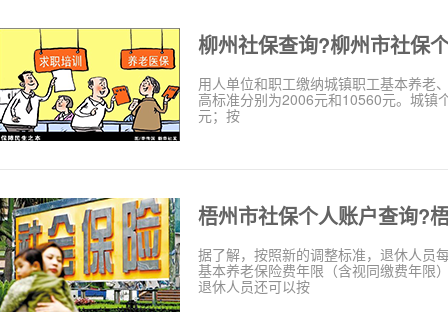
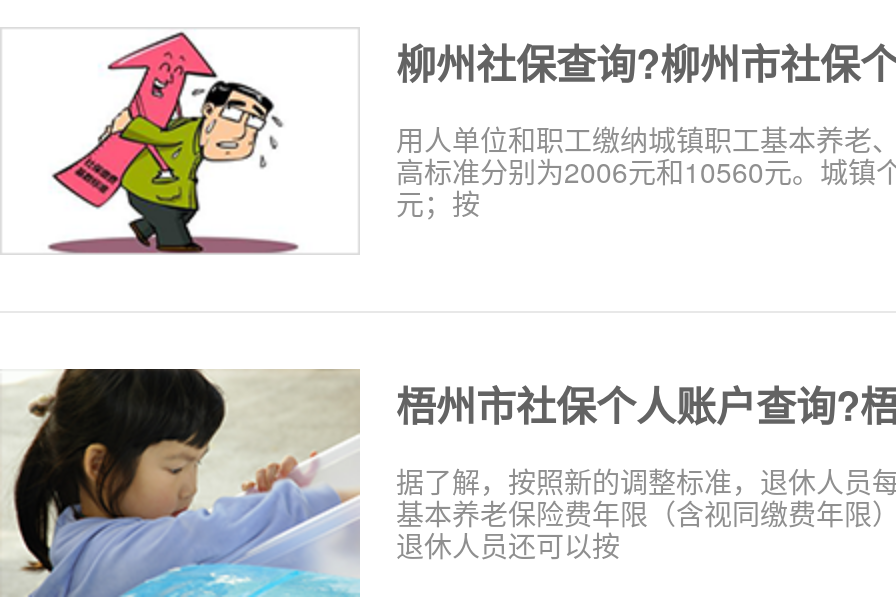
- [image]
+ [image]

- [image]
+ [image]
